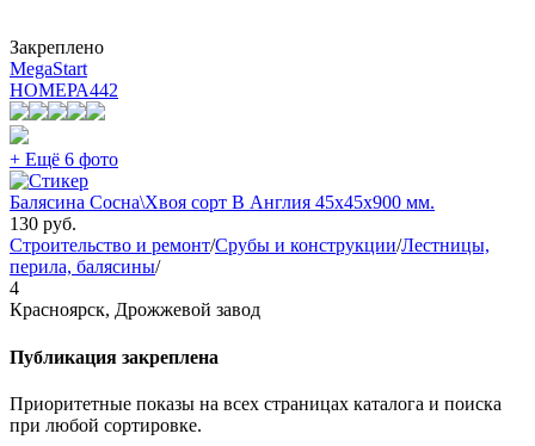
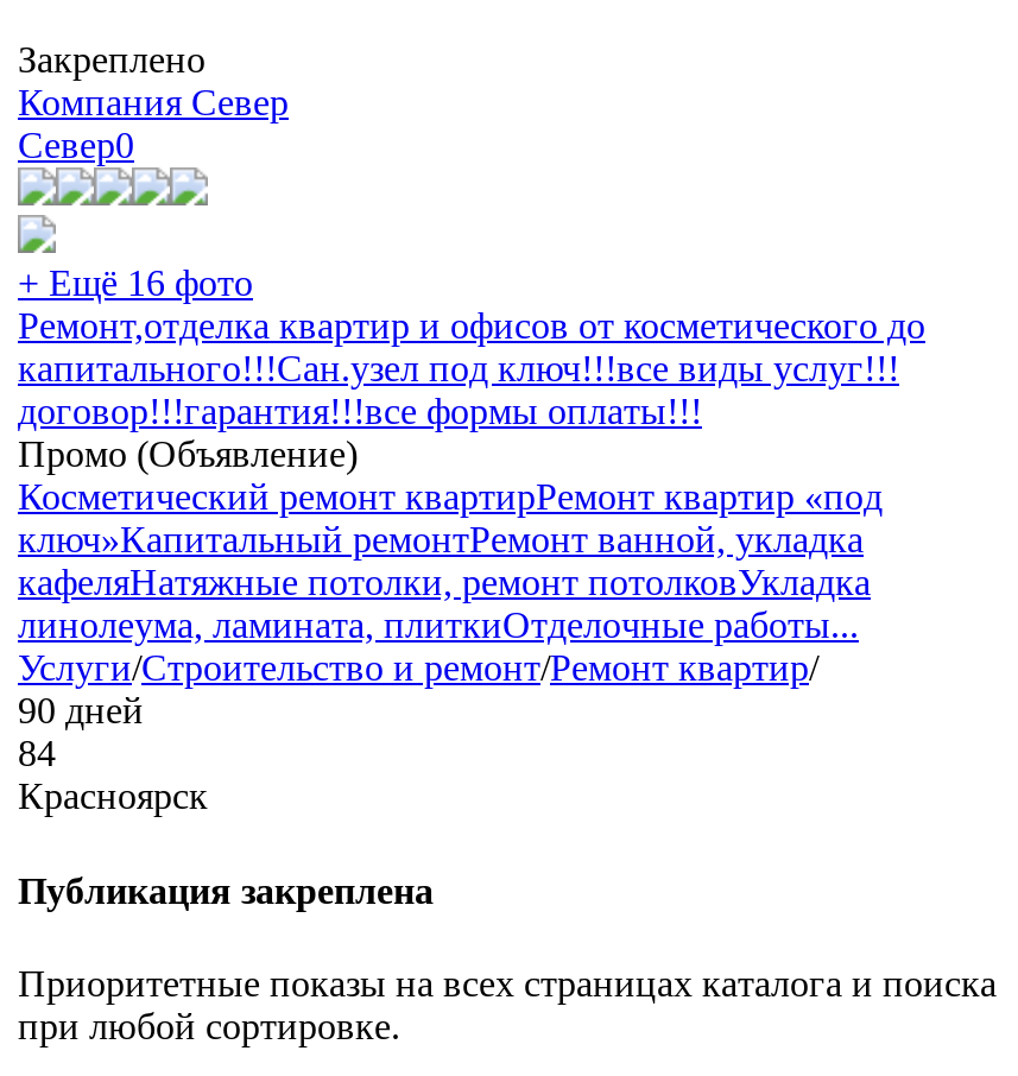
- MegaStart
- НОМЕРА442
- + Ещё 6 фото
- Балясина Сосна\Хвоя сорт В Англия 45х45х900 мм.
- 130 руб.
- Строительство и ремонт/Срубы и конструкции/Лестницы,
- перила, балясины/
- 4
- Красноярск, Дрожжевой завод
+ Компания Север
+ Север0
+ + Ещё 16 фото
+ Ремонт,отделка квартир и офисов от косметического до
+ капитального!!!Сан.узел под ключ!!!все виды услуг!!!
+ договор!!!гарантия!!!все формы оплаты!!!
+ Промо (Объявление)
+ Косметический ремонт квартирРемонт квартир «под
+ ключ»Капитальный ремонтРемонт ванной, укладка
+ кафеляНатяжные потолки, ремонт потолковУкладка
+ линолеума, ламината, плиткиОтделочные работы...
+ Услуги/Строительство и ремонт/Ремонт квартир/
+ 90 дней
+ 84
+ Красноярск
